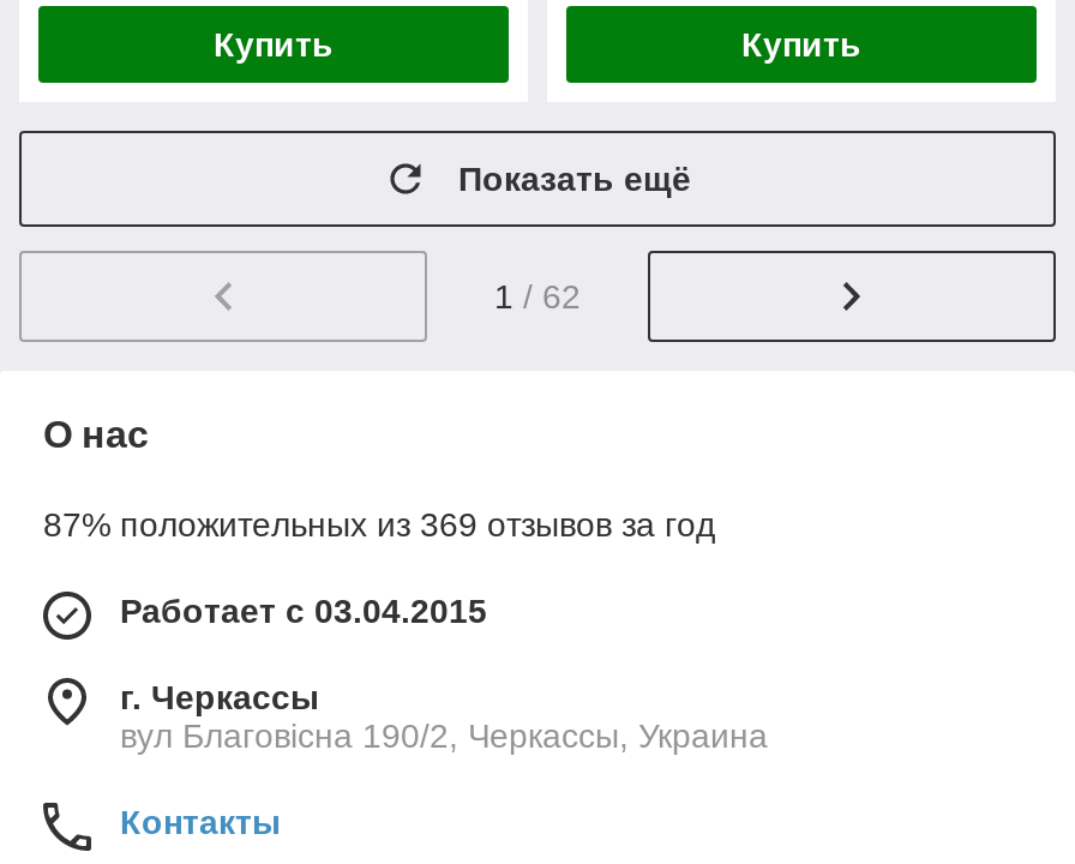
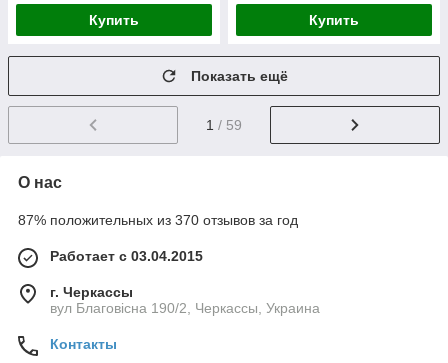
- 1 / 62
+ 1 / 59

- 87% положительных из 369 отзывов за год
+ 87% положительных из 370 отзывов за год
